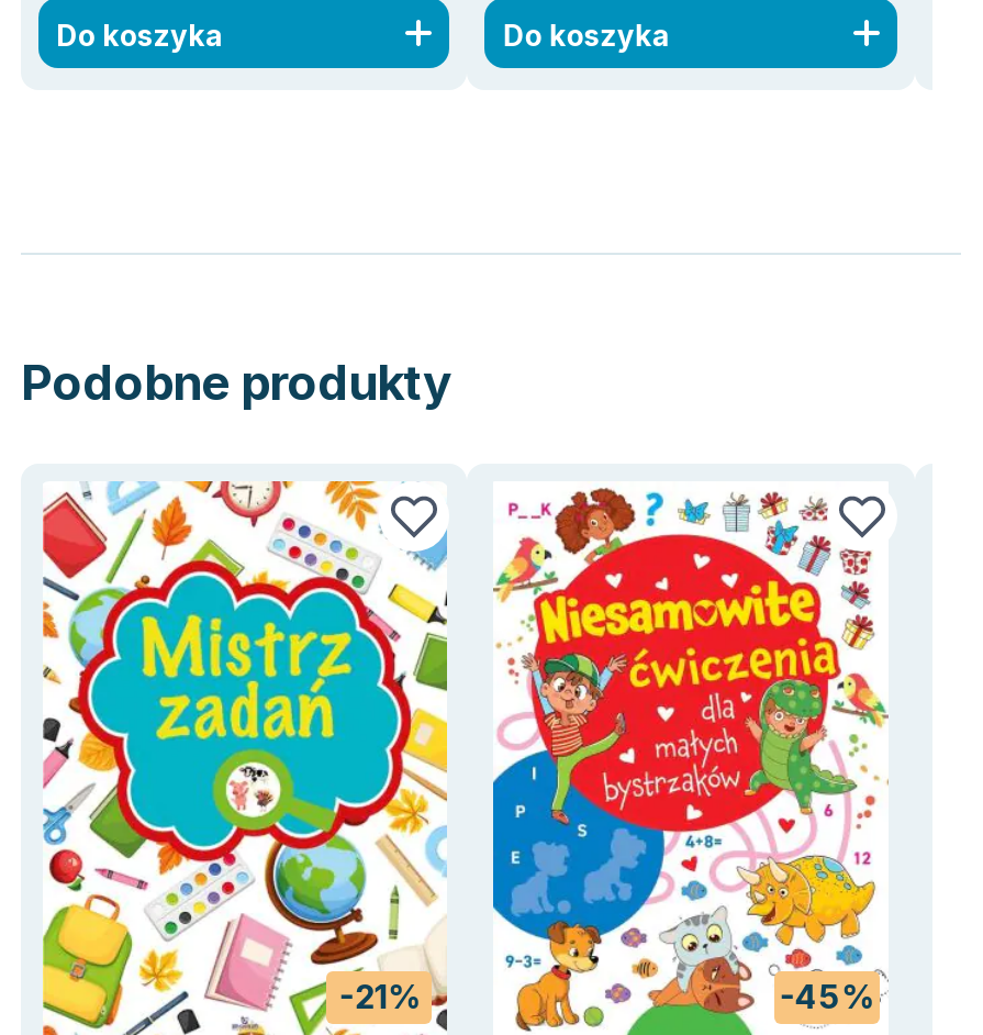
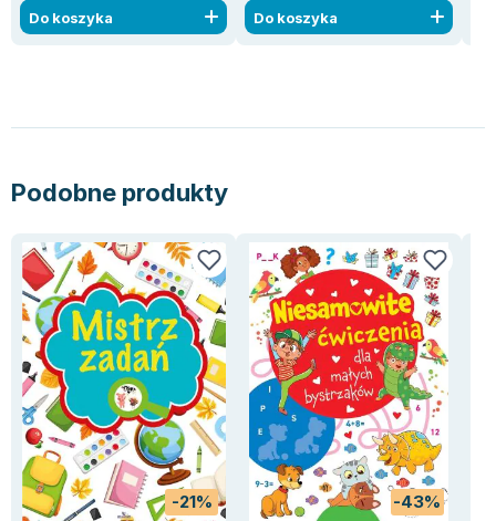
- -45%
+ -43%
